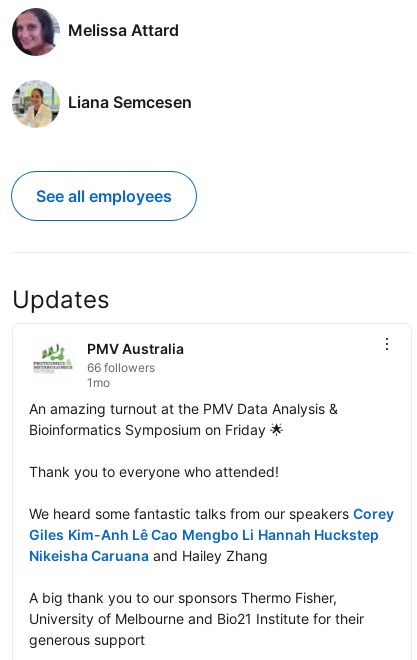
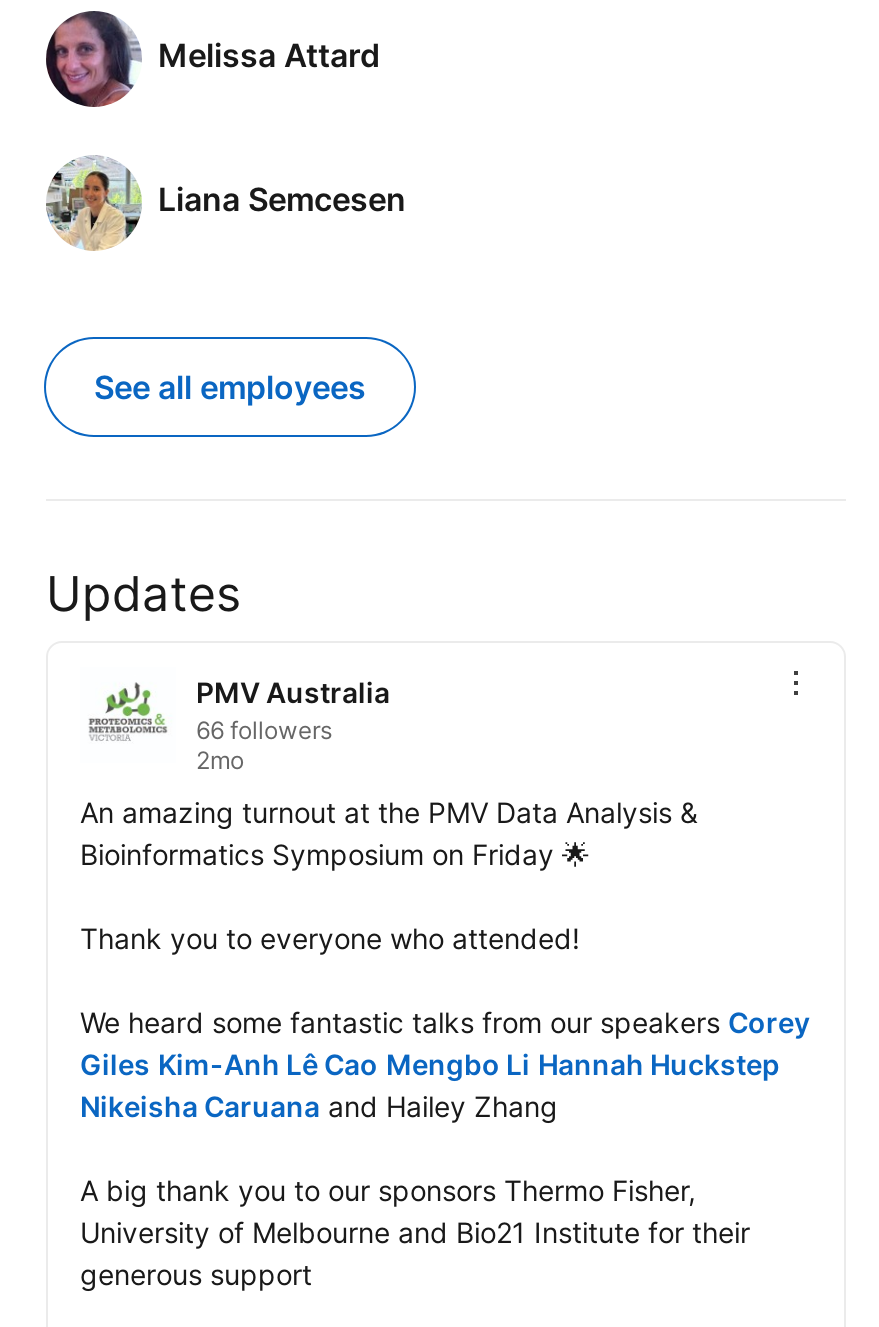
- 1mo
+ 2mo
